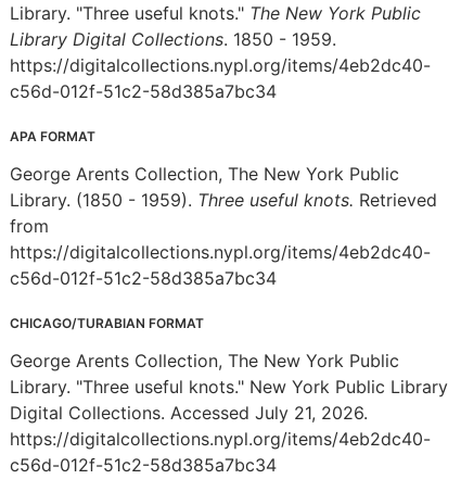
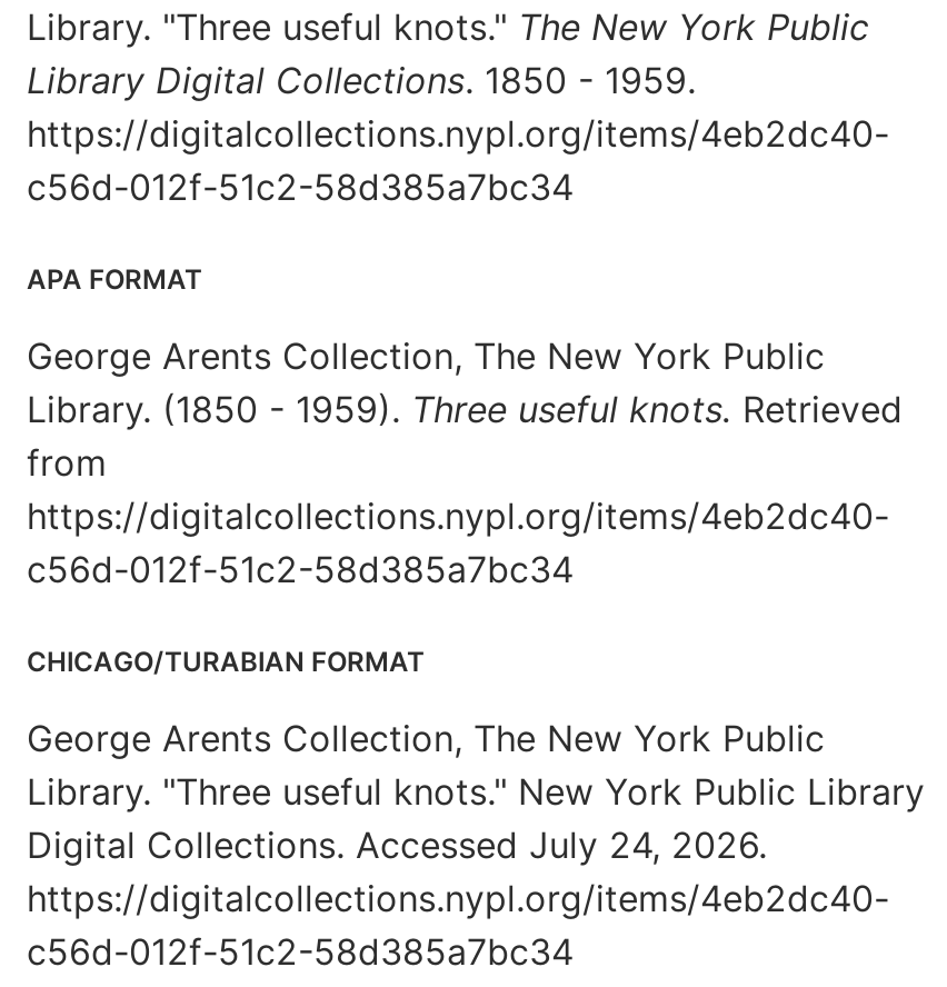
- Digital Collections. Accessed July 21, 2026.
+ Digital Collections. Accessed July 24, 2026.
